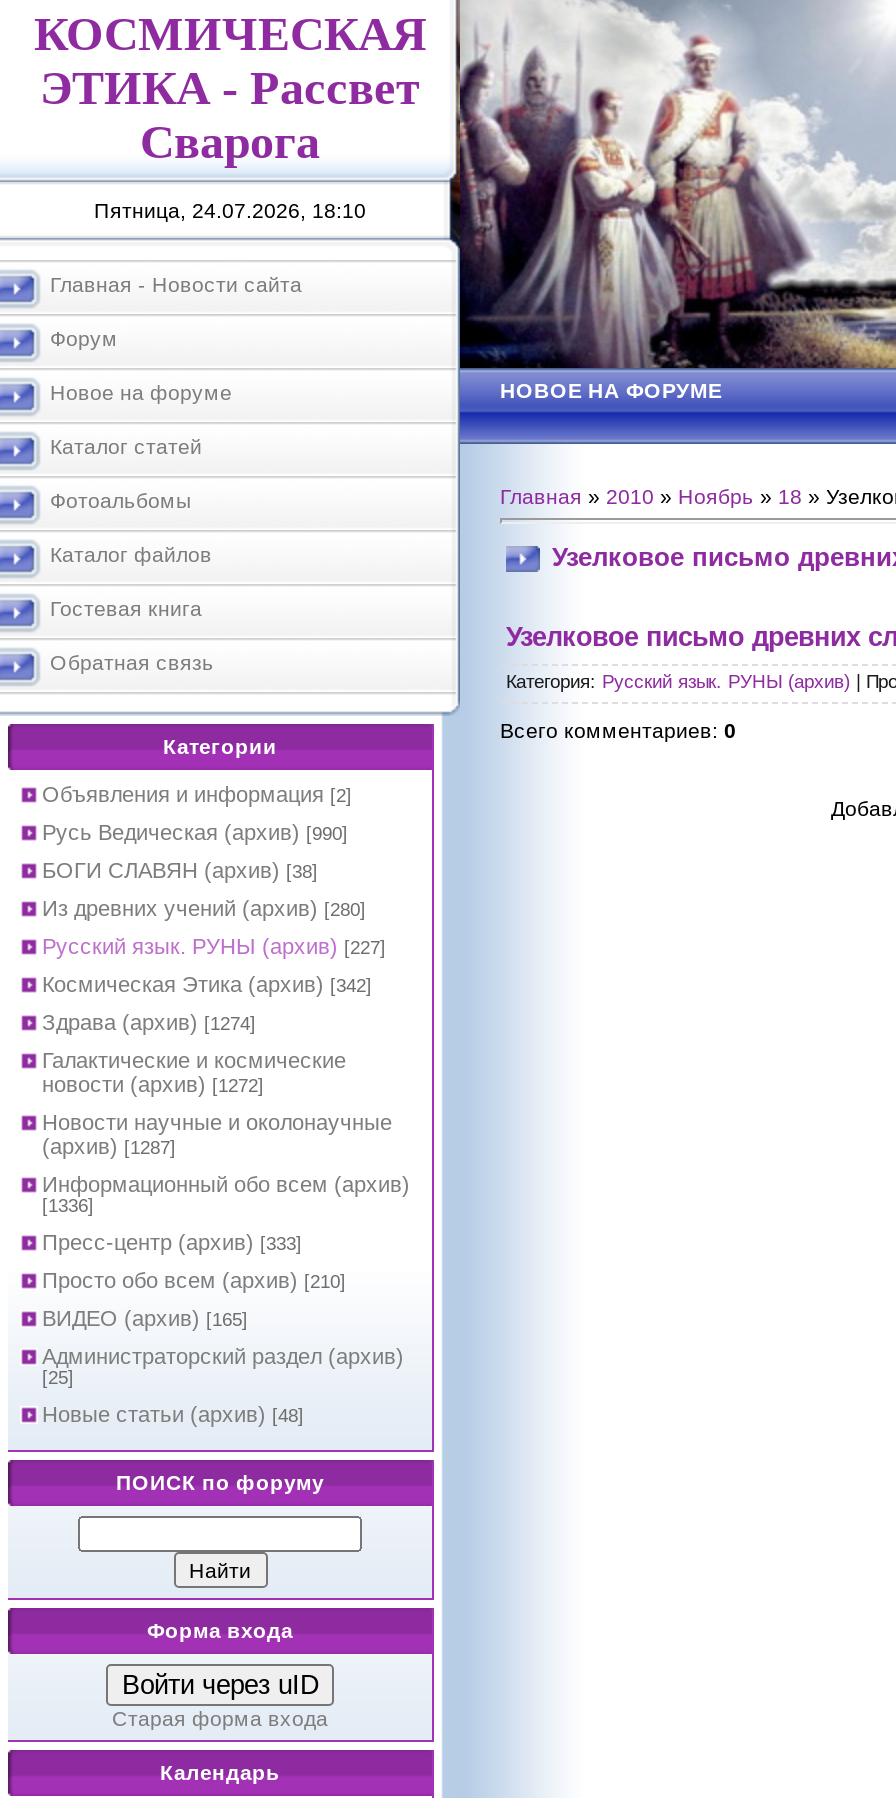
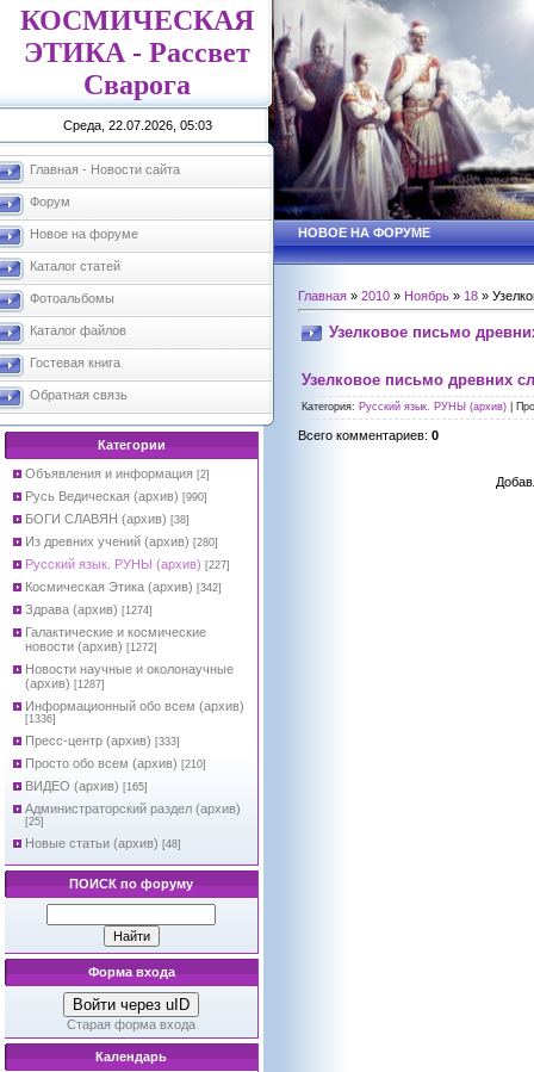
- Пятница, 24.07.2026, 18:10
+ Среда, 22.07.2026, 05:03
